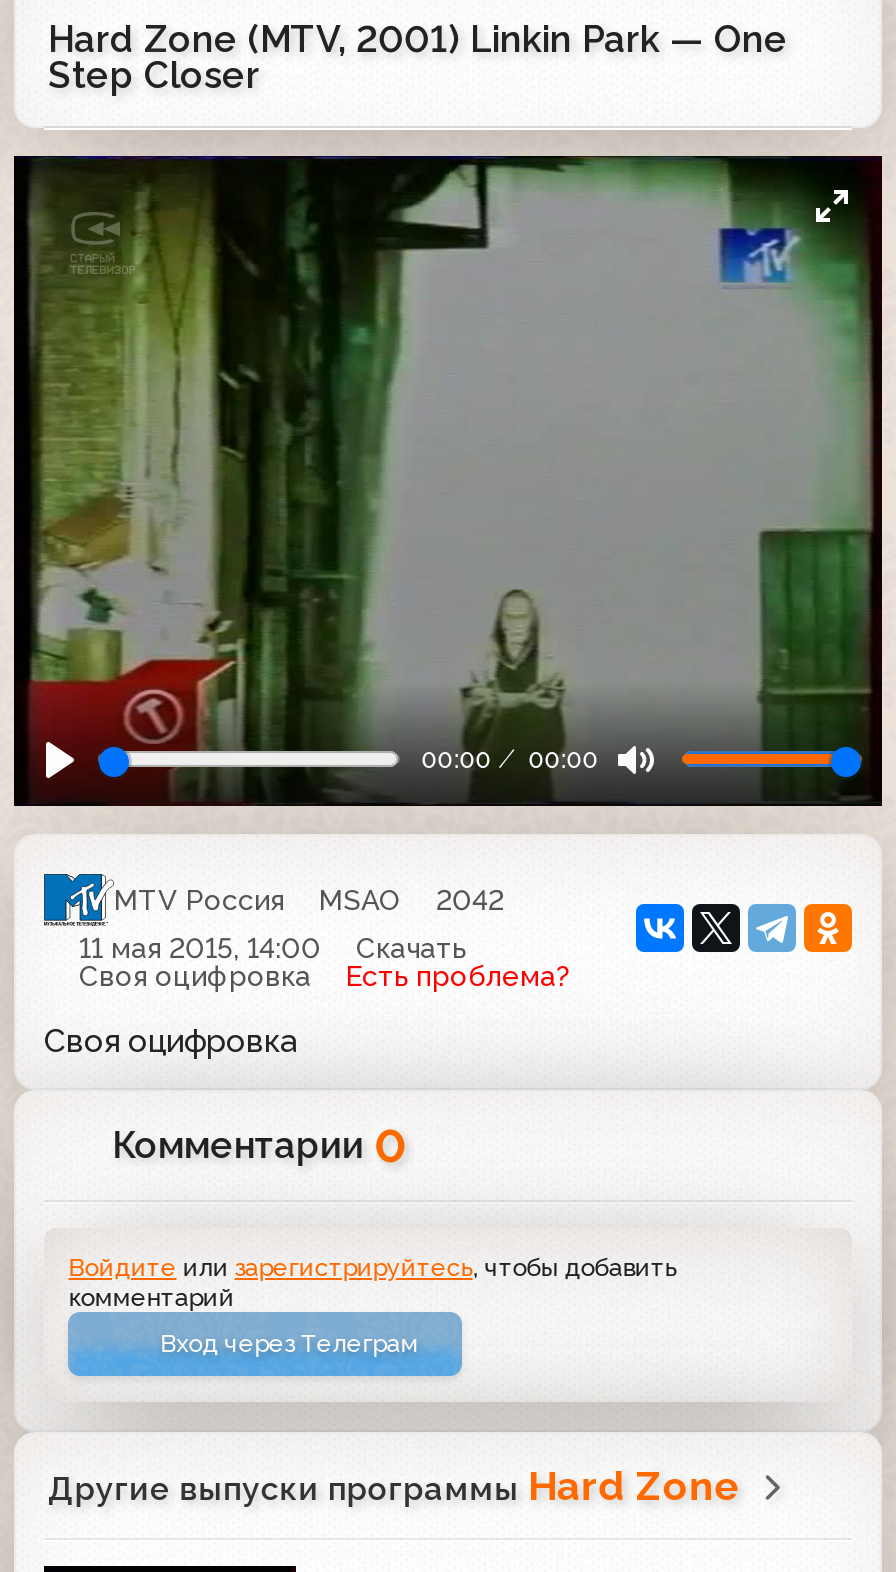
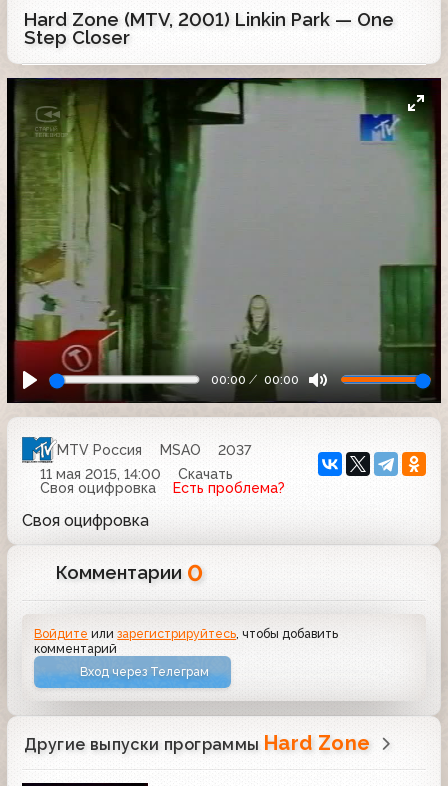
- MTV Россия MSAO 2042
+ MTV Россия MSAO 2037
